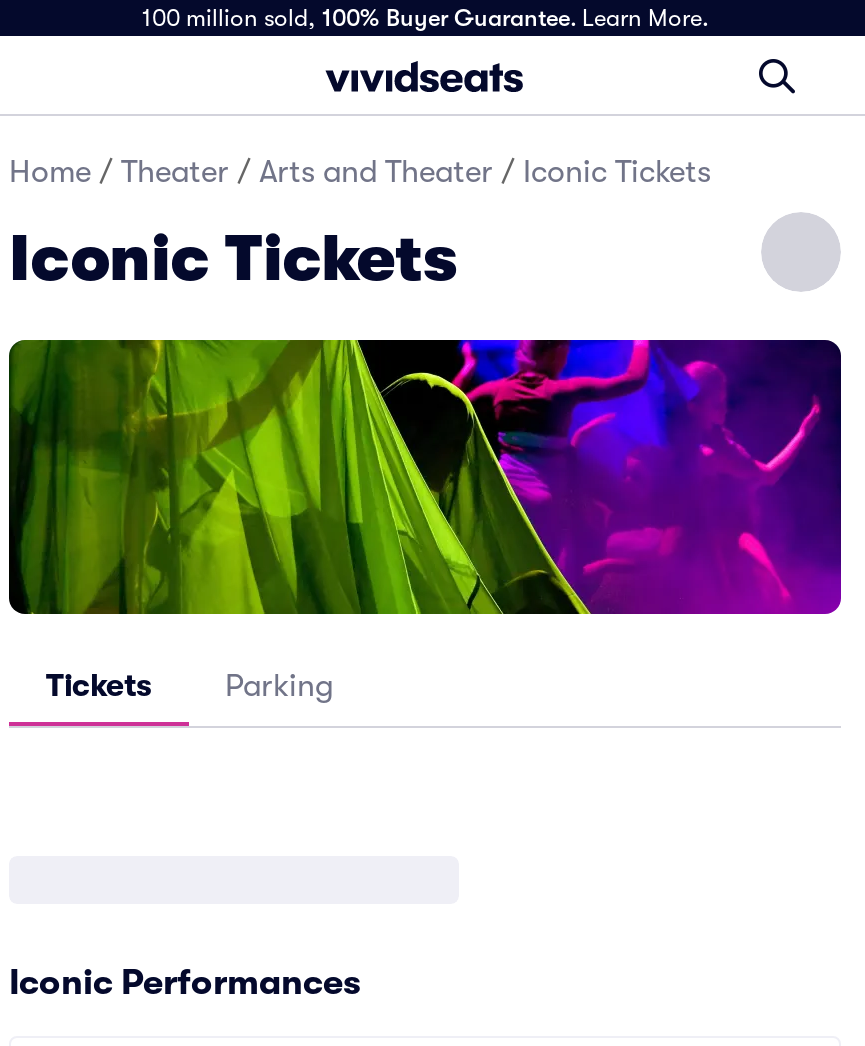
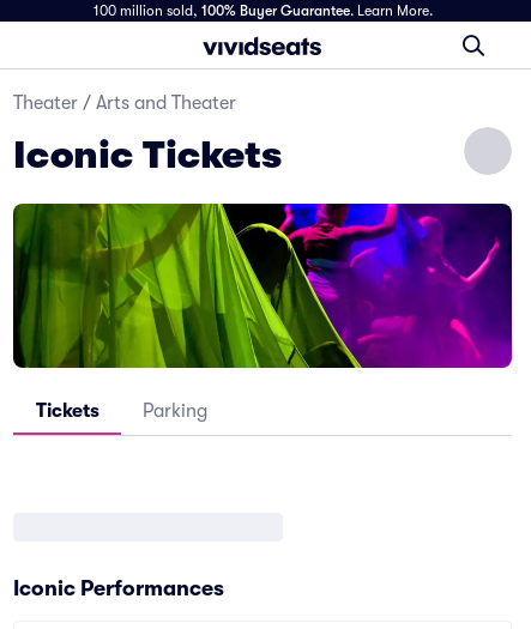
- Home / Theater / Arts and Theater / Iconic Tickets
+ Theater / Arts and Theater
